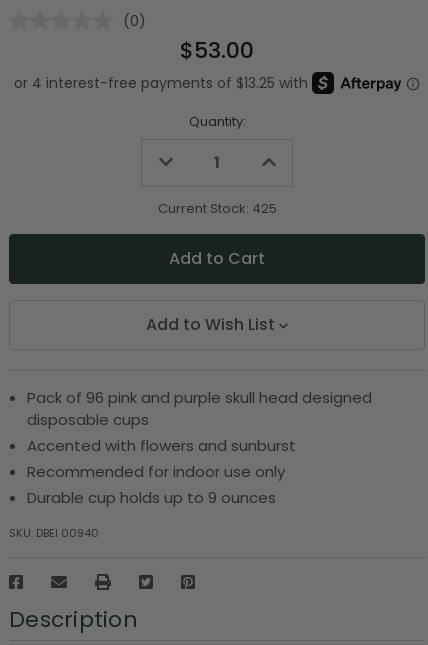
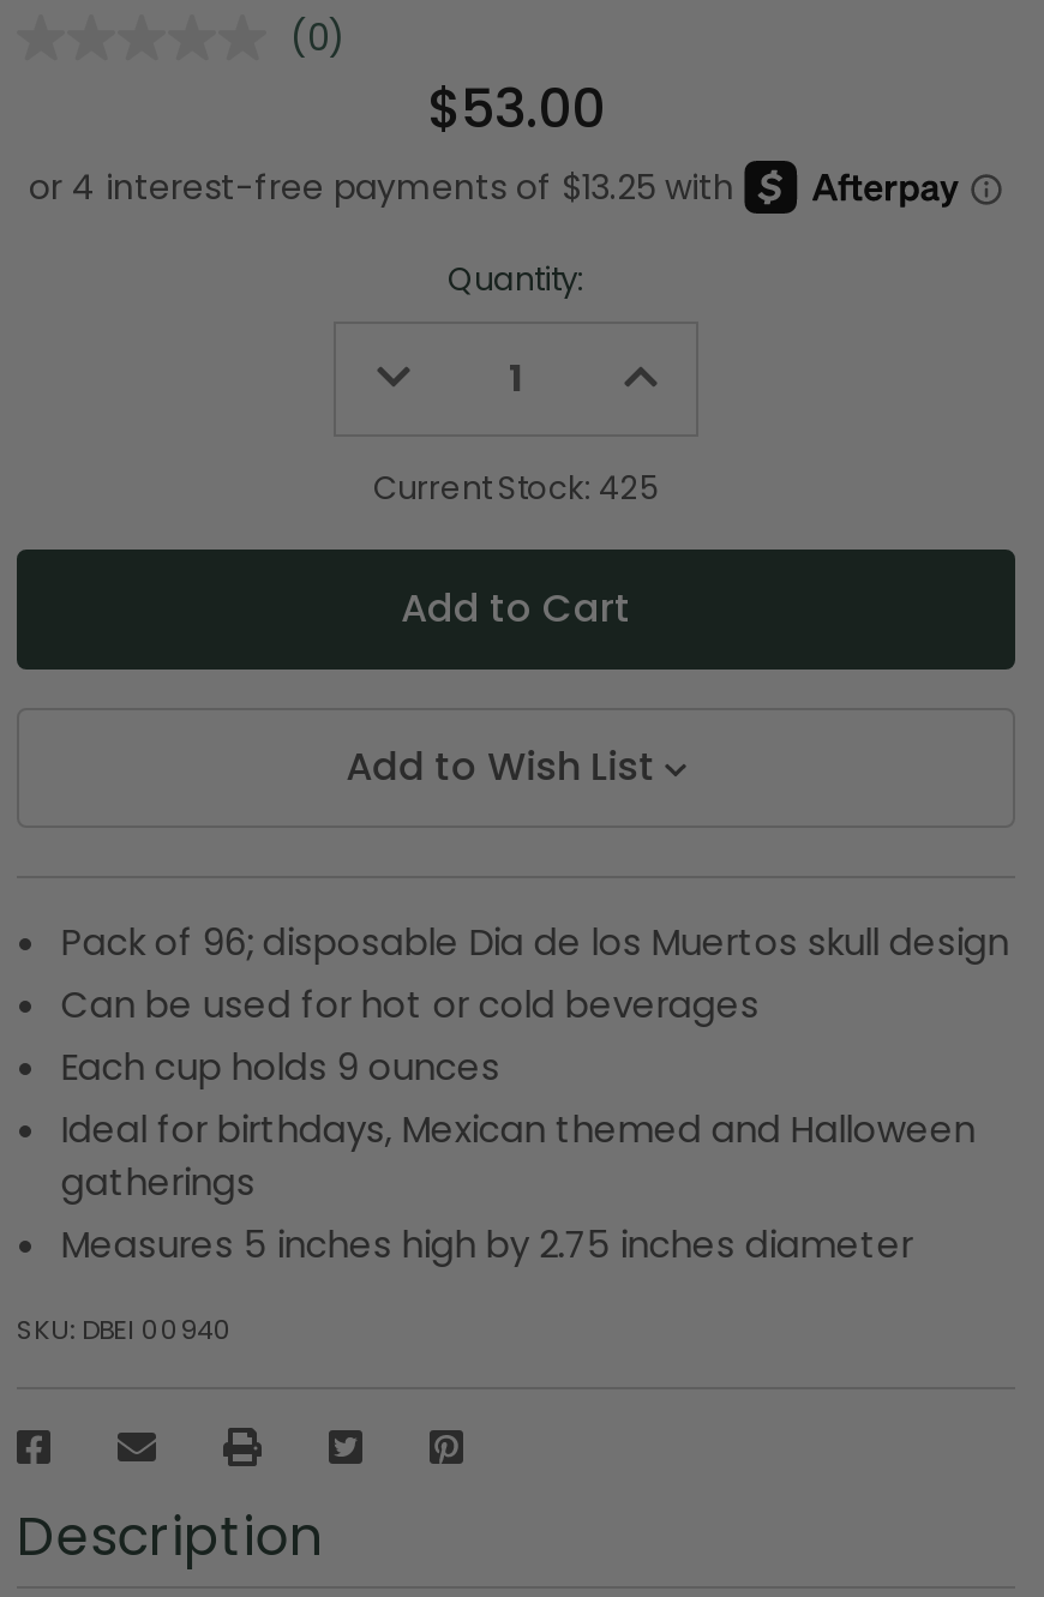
- Pack of 96 pink and purple skull head designed
- disposable cups
- Accented with flowers and sunburst
- Recommended for indoor use only
- Durable cup holds up to 9 ounces
+ Pack of 96; disposable Dia de los Muertos skull design
+ Can be used for hot or cold beverages
+ Each cup holds 9 ounces
+ Ideal for birthdays, Mexican themed and Halloween
+ gatherings
+ Measures 5 inches high by 2.75 inches diameter
